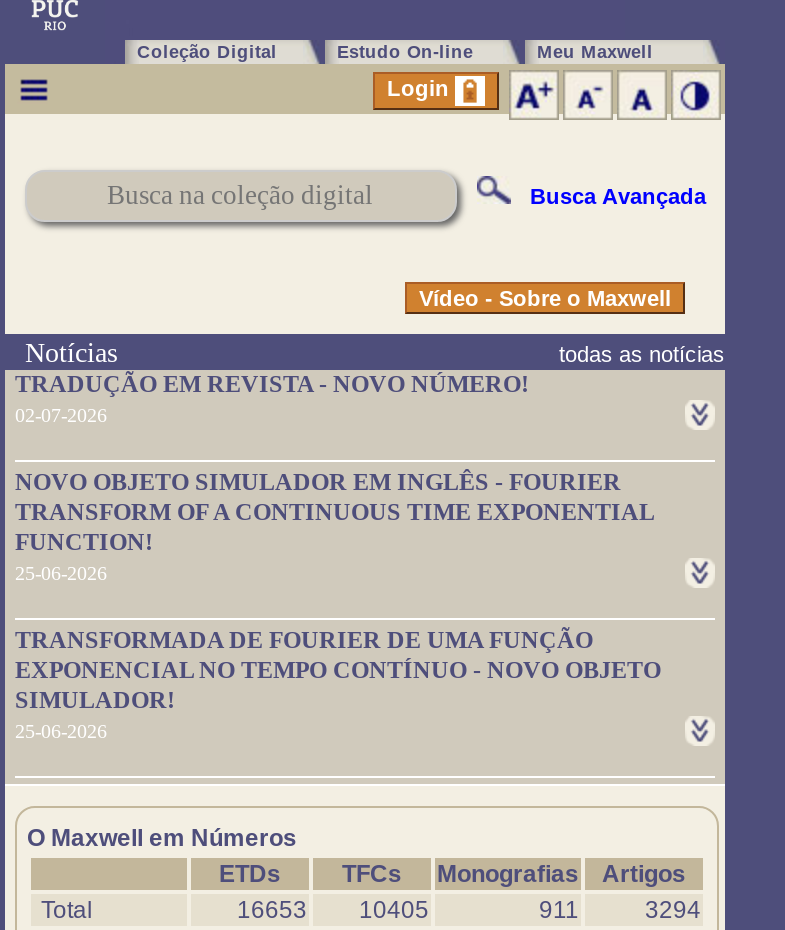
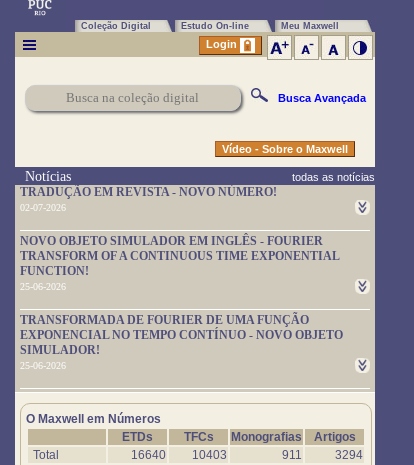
- 16653
+ 16640

- 10405
+ 10403
